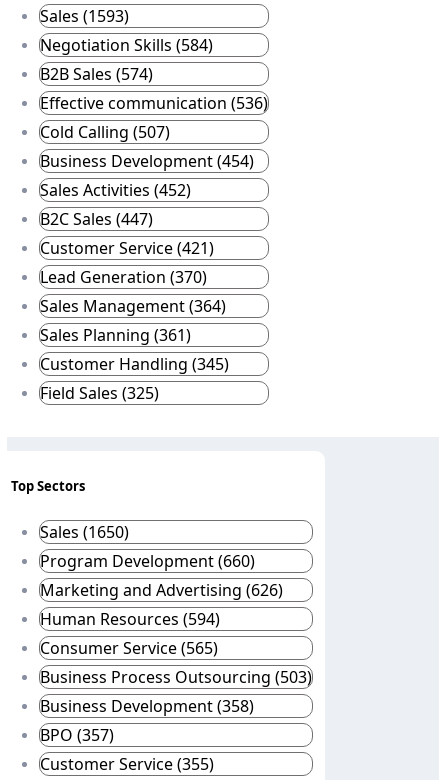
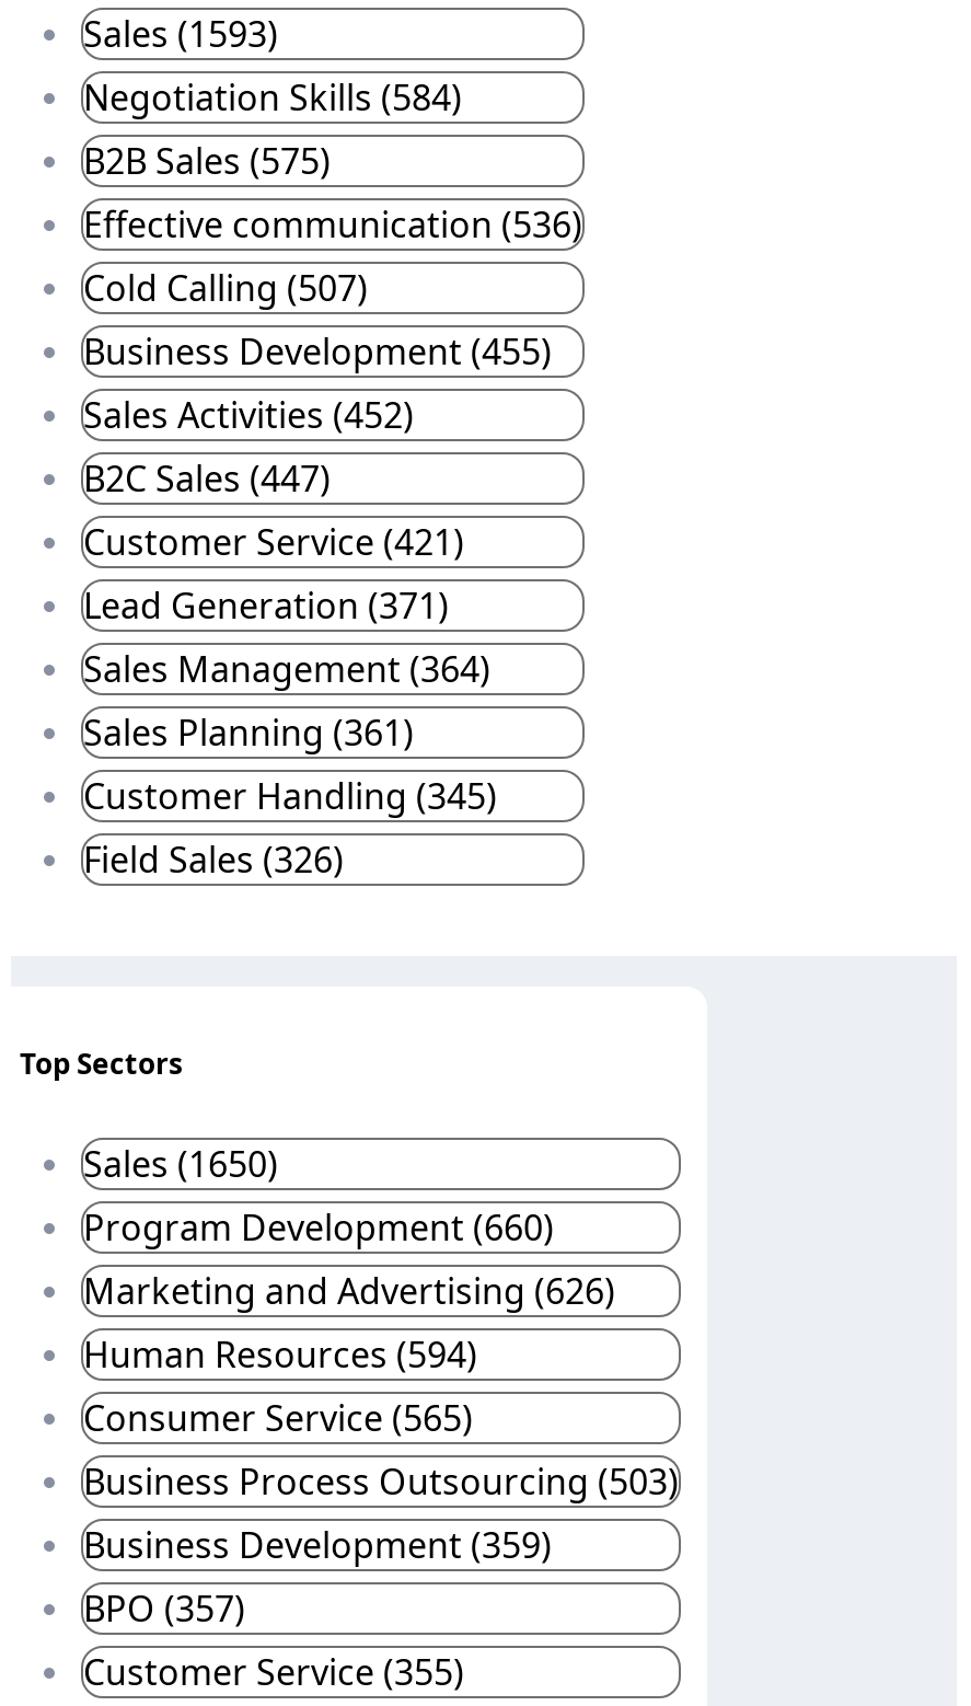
- B2B Sales (574)
+ B2B Sales (575)

- Business Development (454)
+ Business Development (455)

- Lead Generation (370)
+ Lead Generation (371)

- Field Sales (325)
+ Field Sales (326)

- Business Development (358)
+ Business Development (359)
